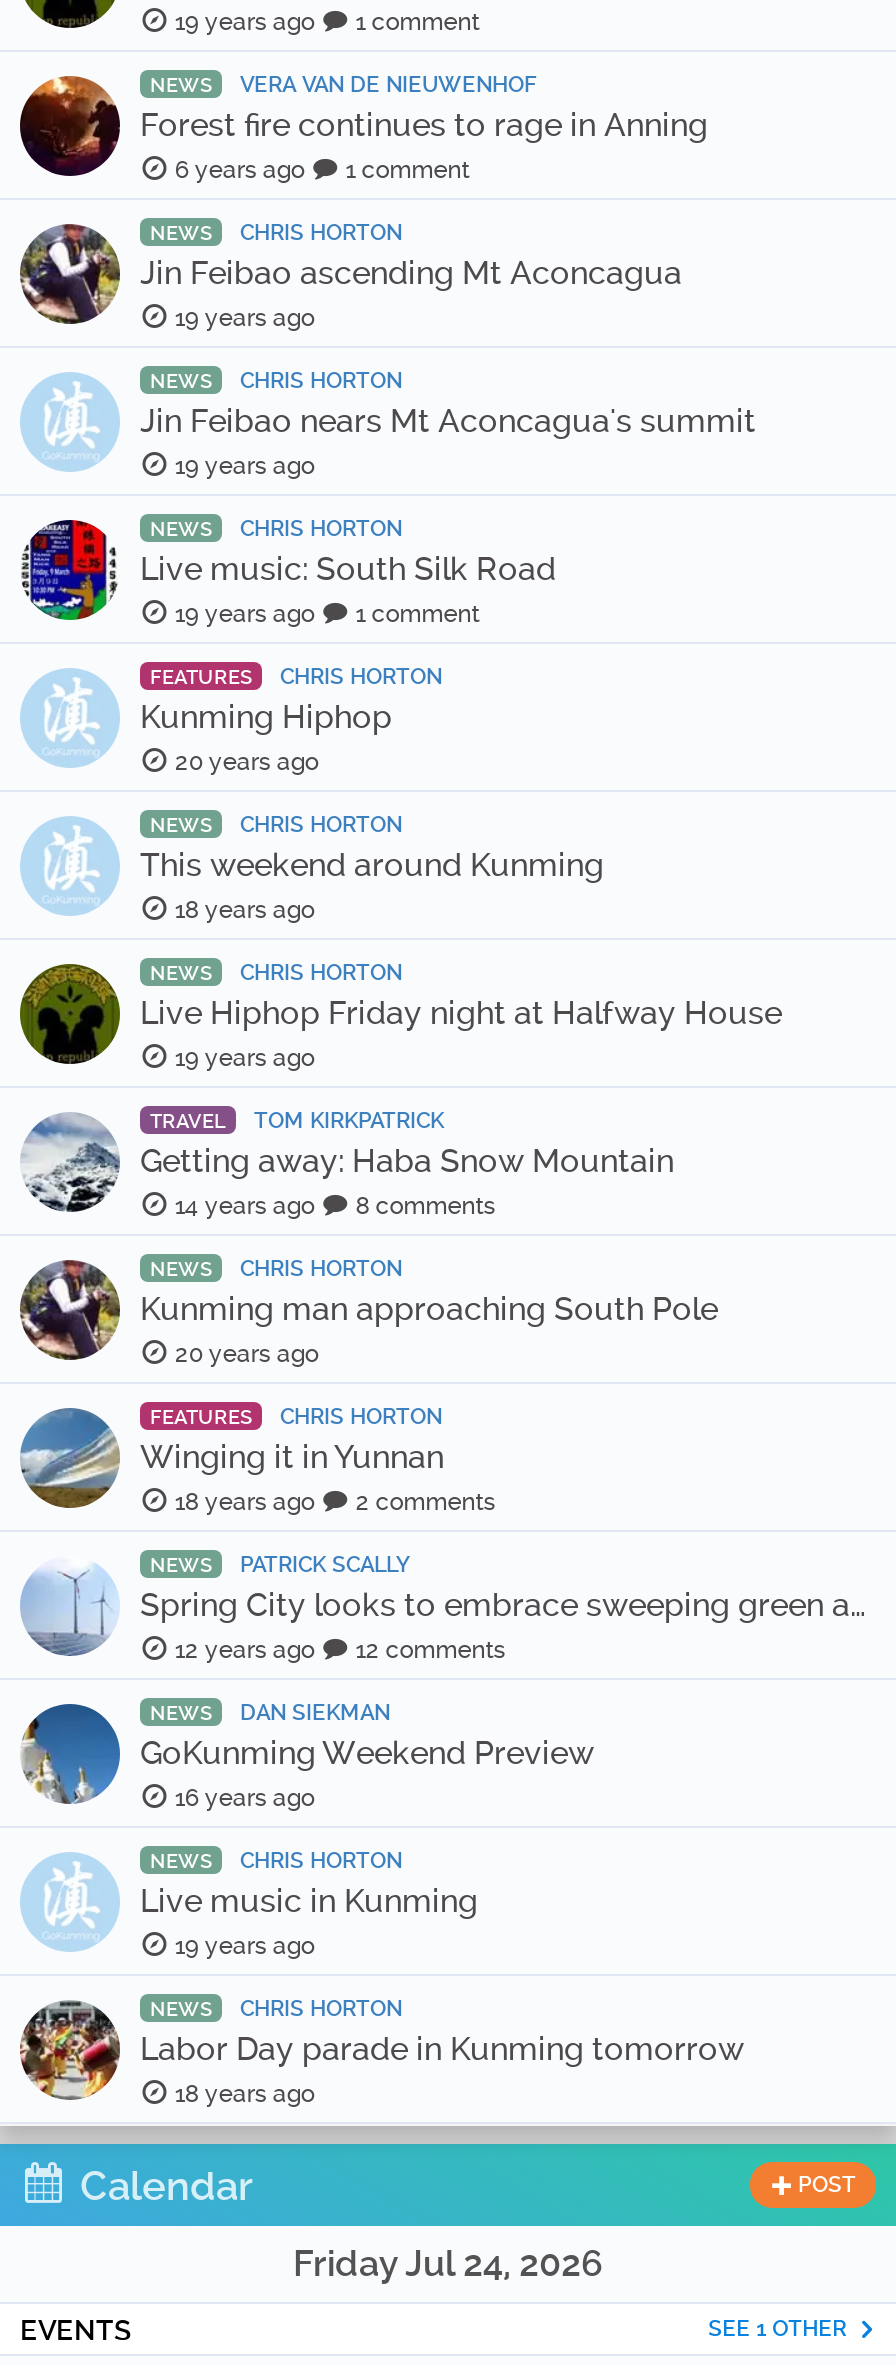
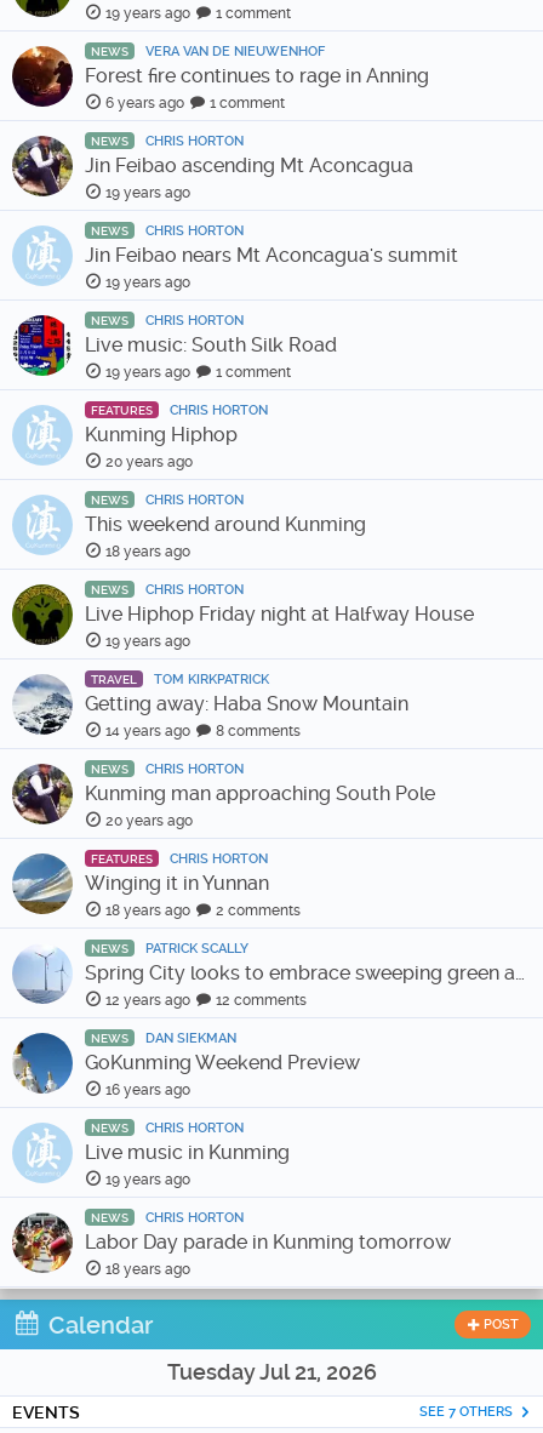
- Friday Jul 24, 2026
+ Tuesday Jul 21, 2026

- SEE 1 OTHER
+ SEE 7 OTHERS
